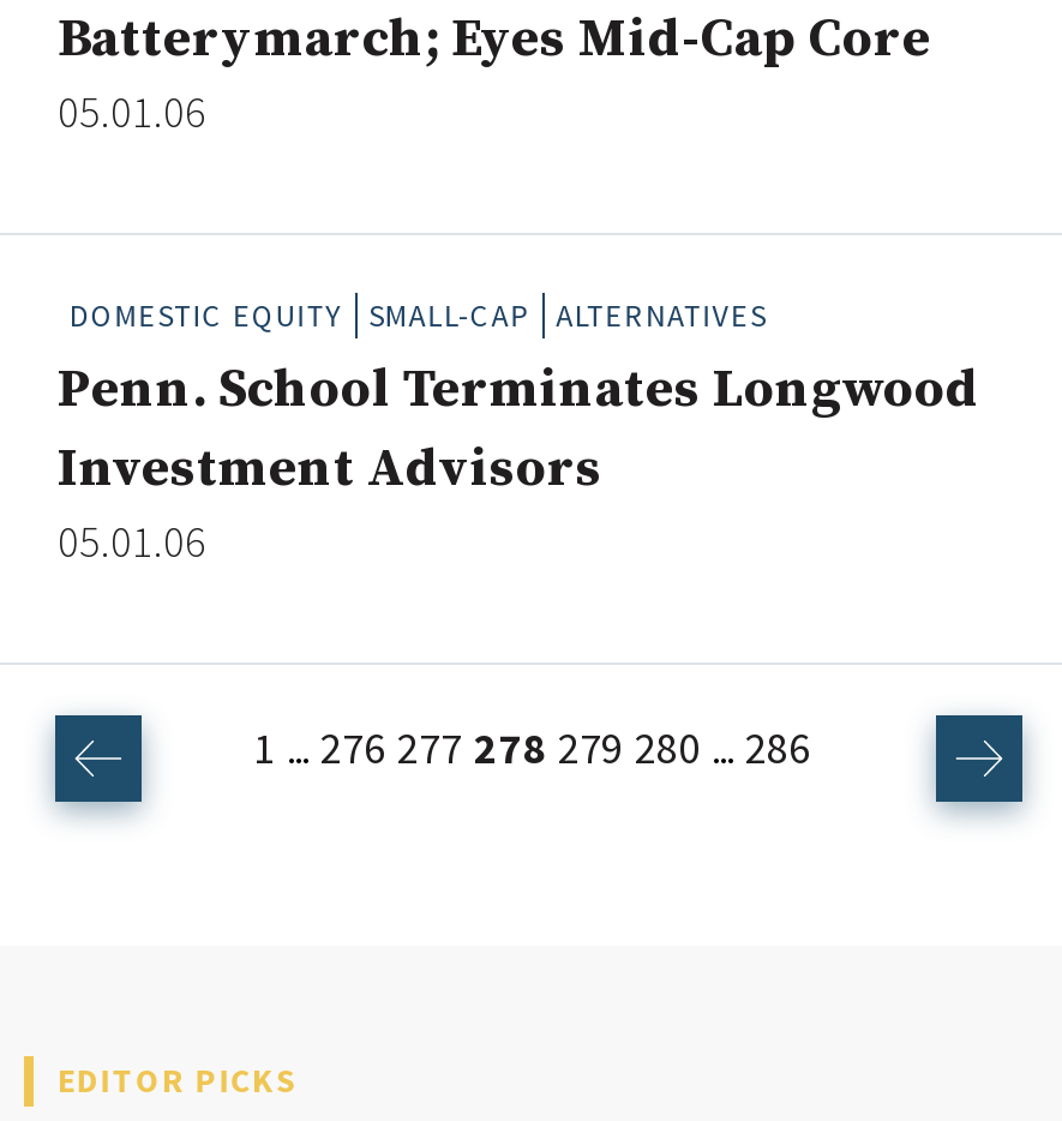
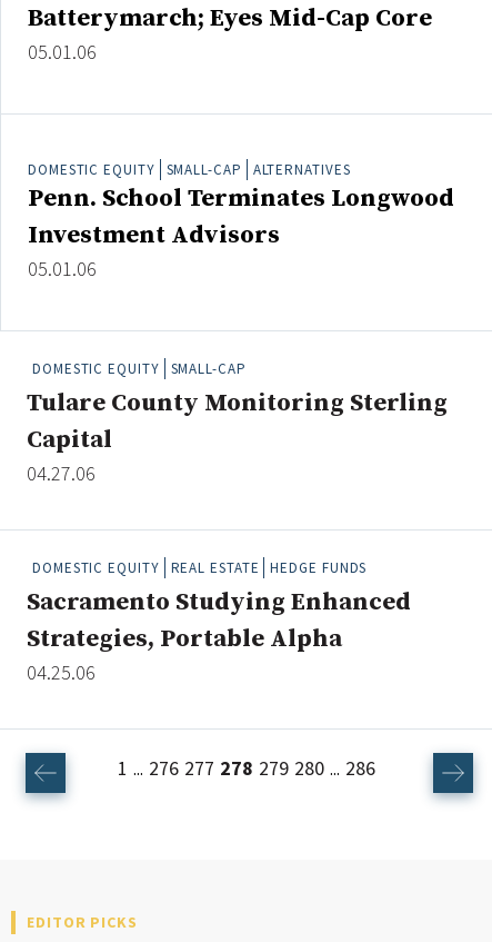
+ DOMESTIC EQUITY SMALL-CAP
+ Tulare County Monitoring Sterling
+ Capital
+ 04.27.06

+ DOMESTIC EQUITY REAL ESTATE HEDGE FUNDS
+ Sacramento Studying Enhanced
+ Strategies, Portable Alpha
+ 04.25.06
